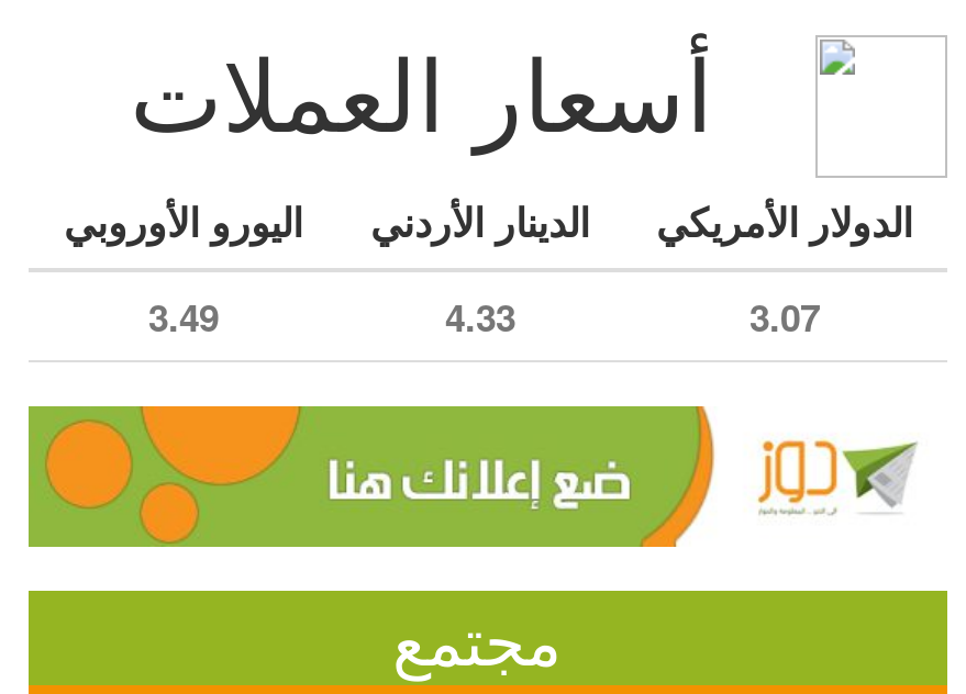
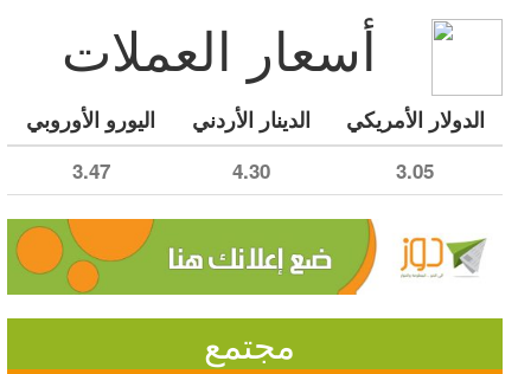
- 3.49
+ 3.47

- 4.33
+ 4.30

- 3.07
+ 3.05
